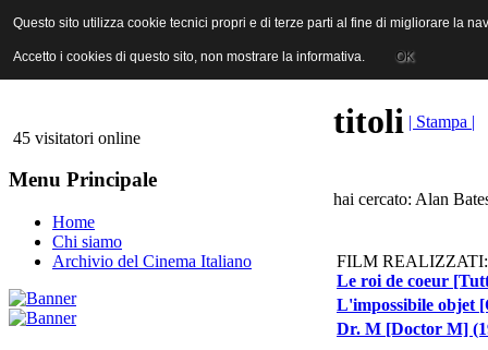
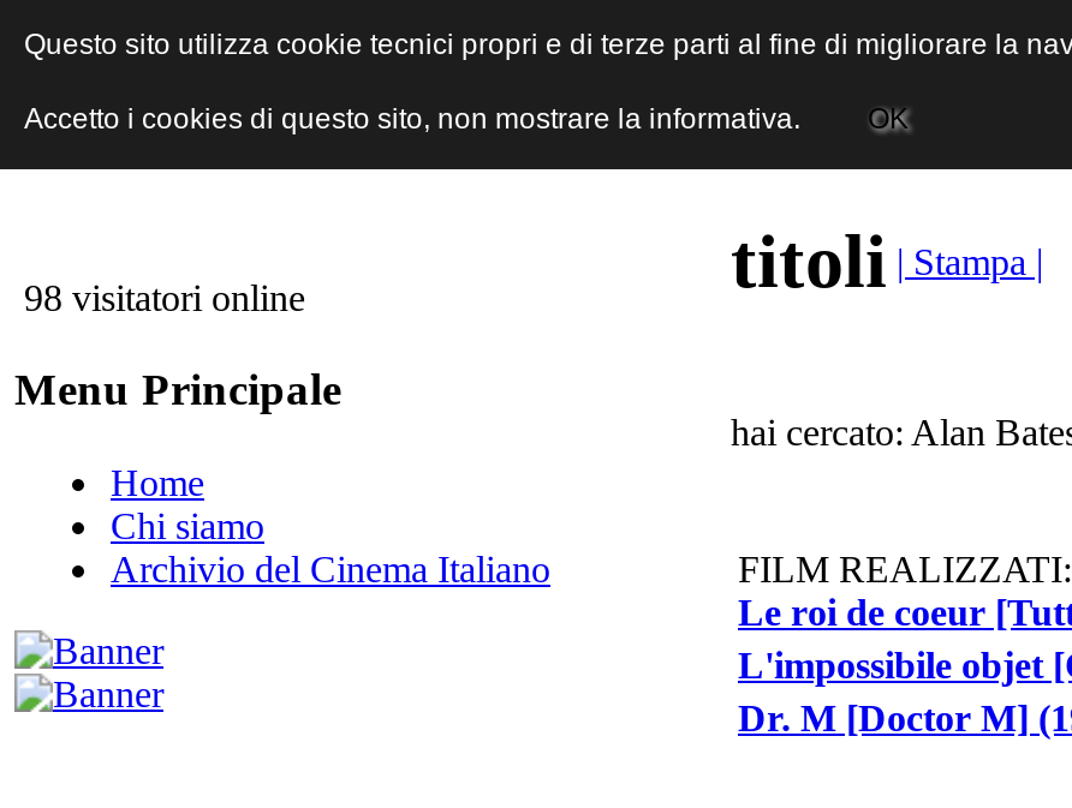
- 45 visitatori online
+ 98 visitatori online
